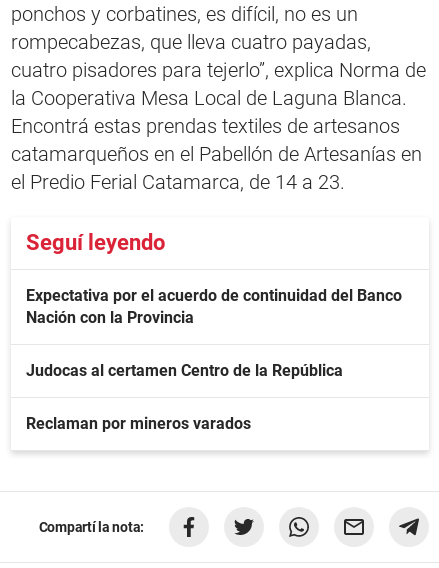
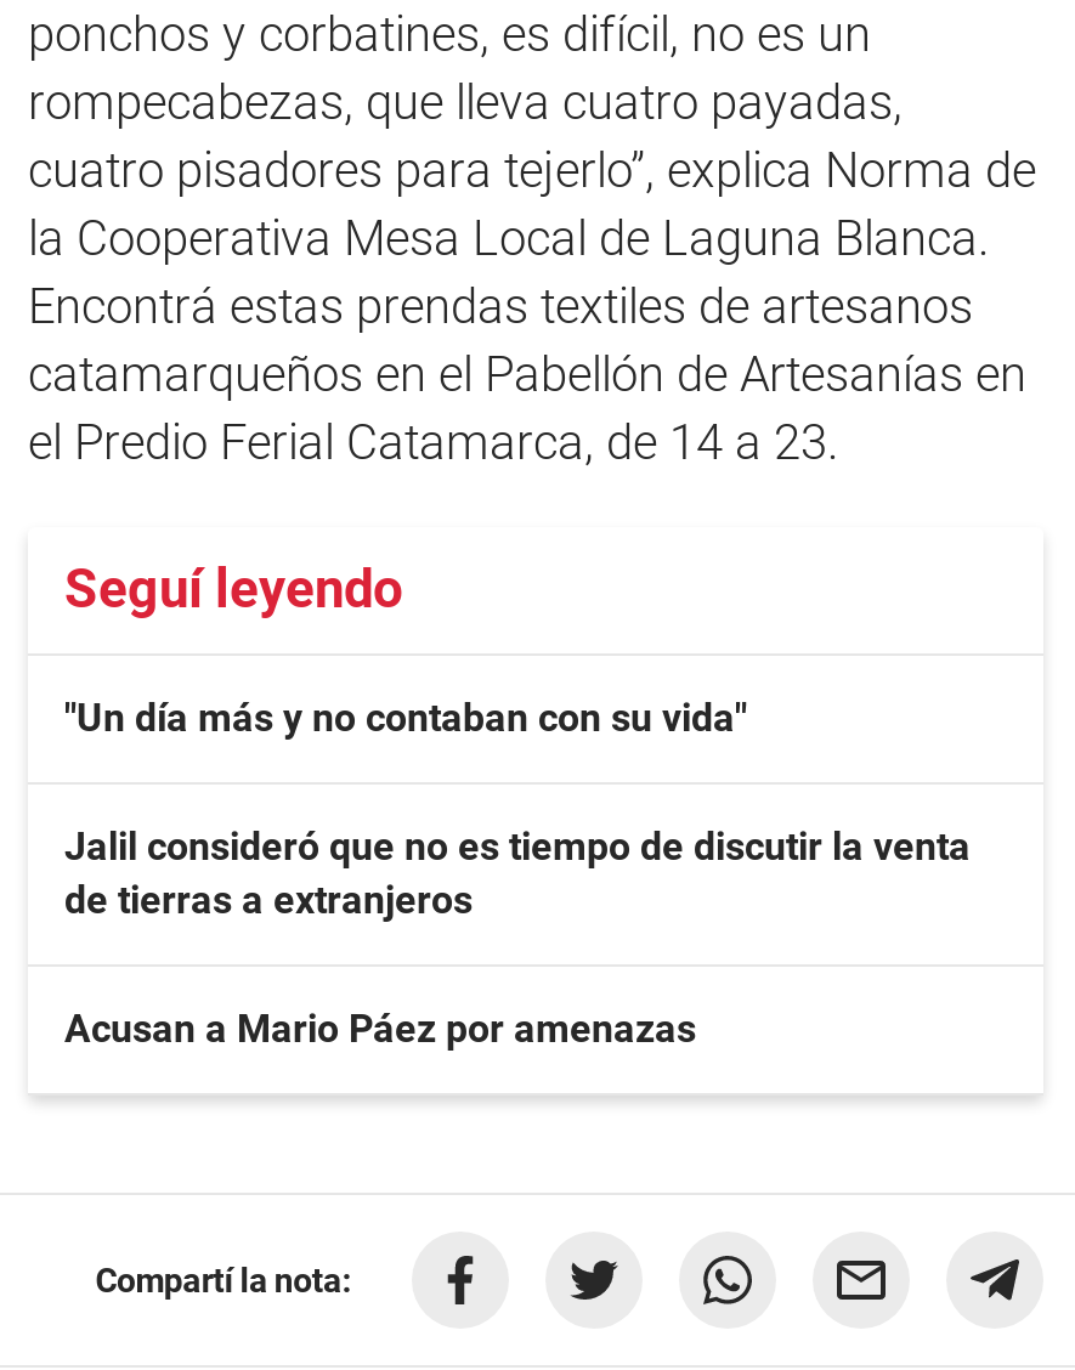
- Expectativa por el acuerdo de continuidad del Banco
- Nación con la Provincia
+ "Un día más y no contaban con su vida"

- Judocas al certamen Centro de la República
+ Jalil consideró que no es tiempo de discutir la venta
+ de tierras a extranjeros

- Reclaman por mineros varados
+ Acusan a Mario Páez por amenazas
